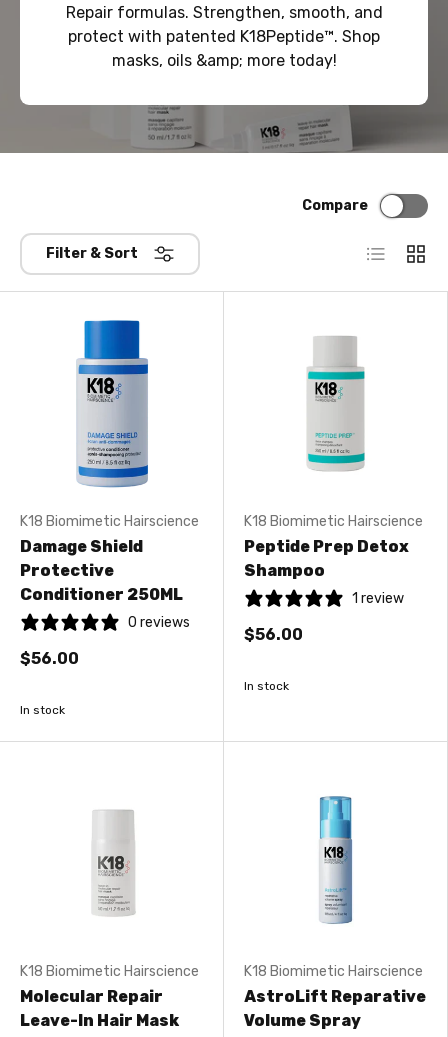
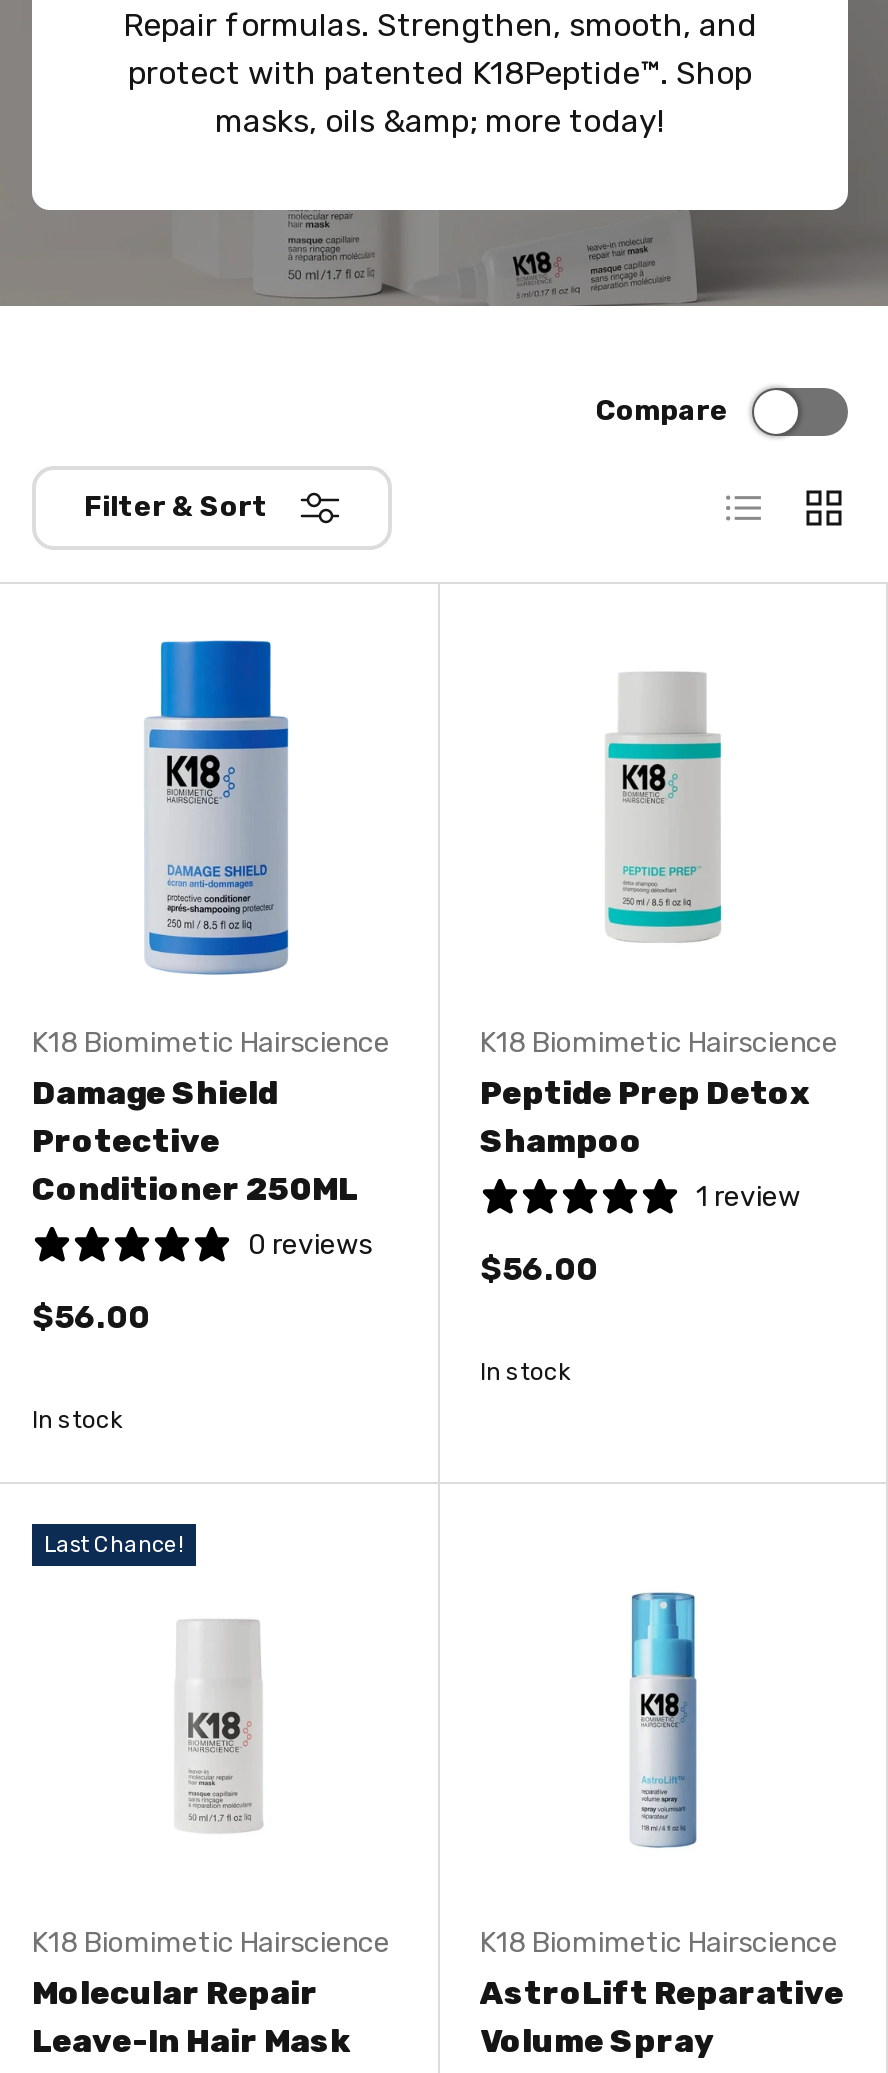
+ Last Chance!
